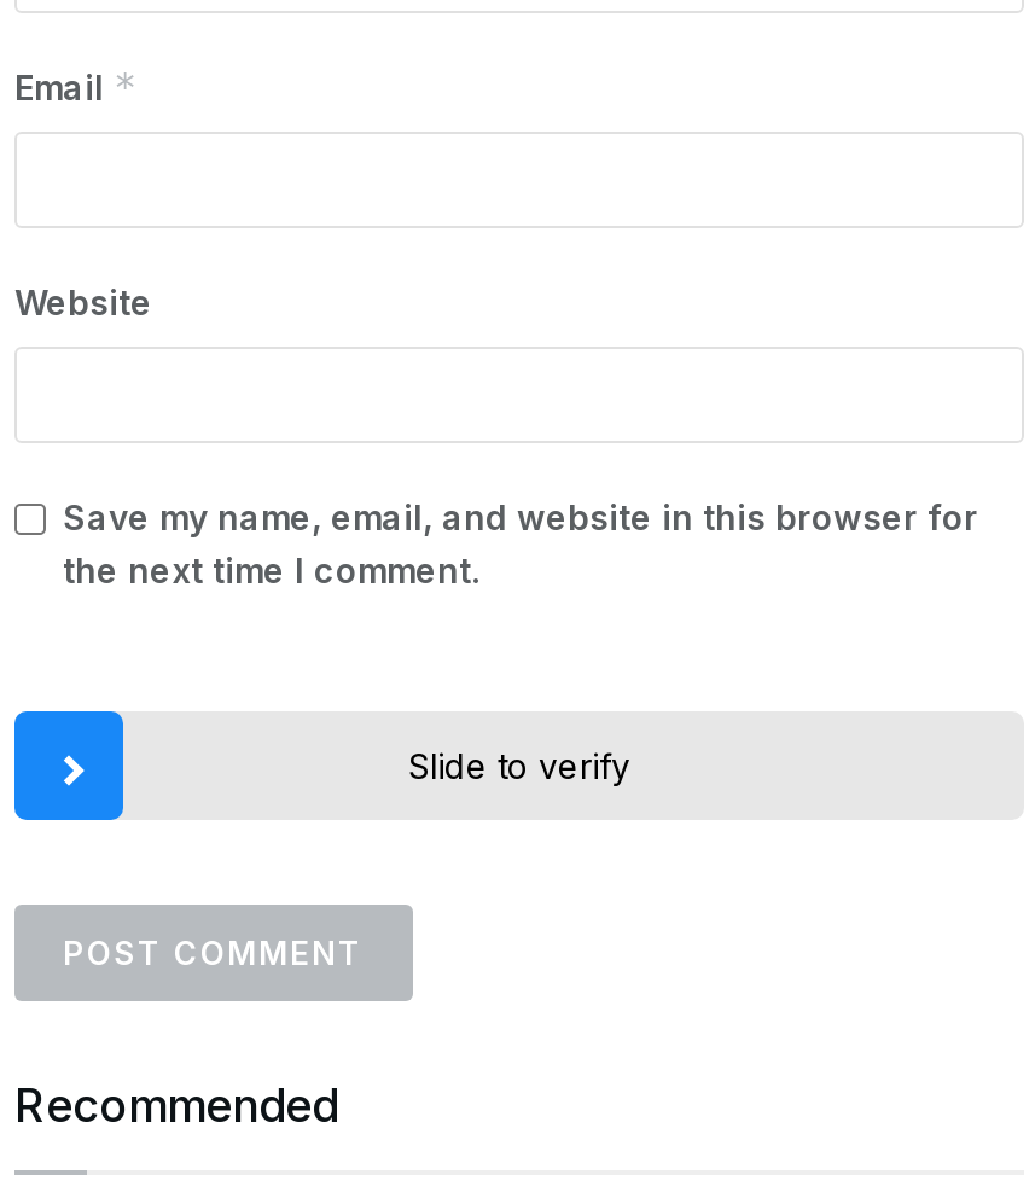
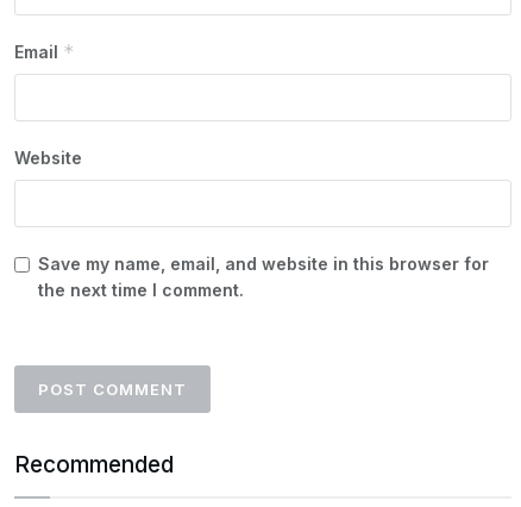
- Slide to verify
